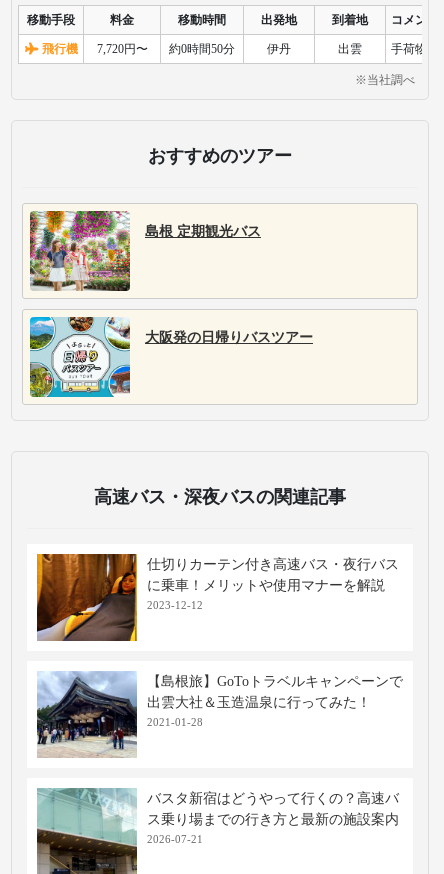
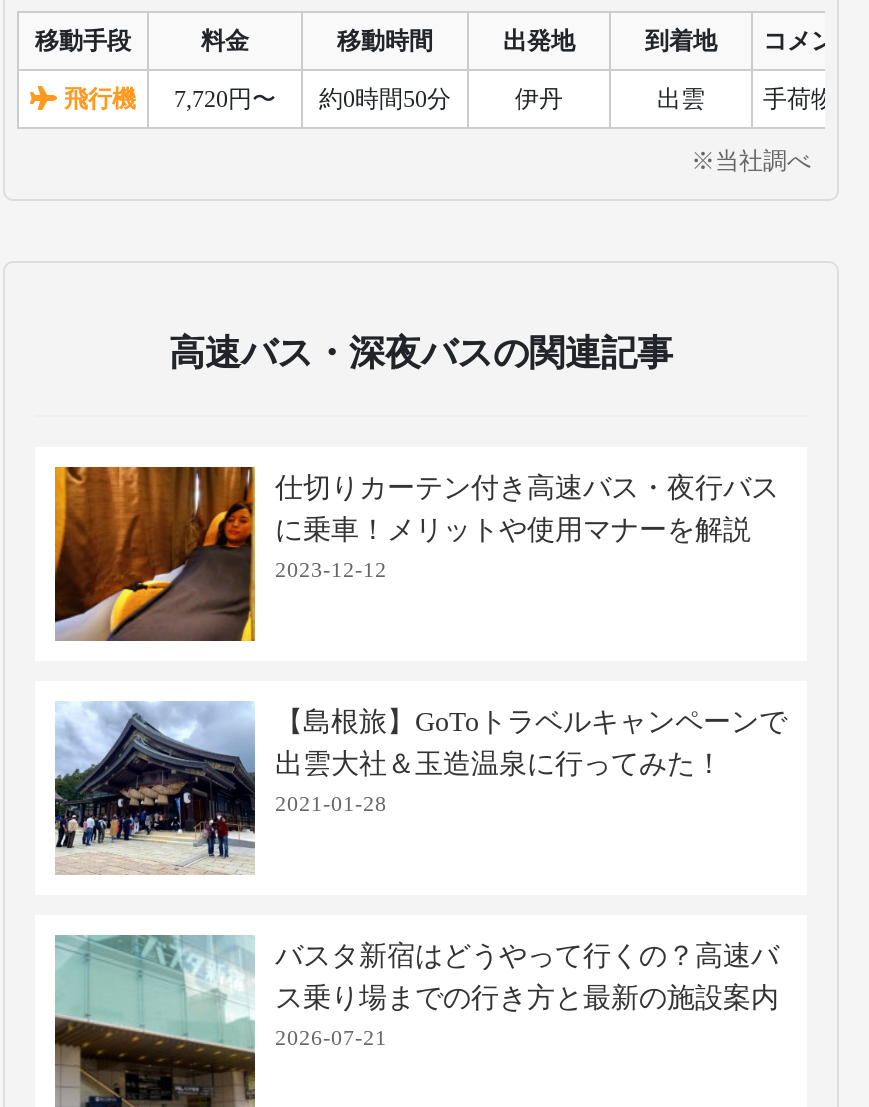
- おすすめのツアー

- [image]
- 島根 定期観光バス

- [image]
- 大阪発の日帰りバスツアー
